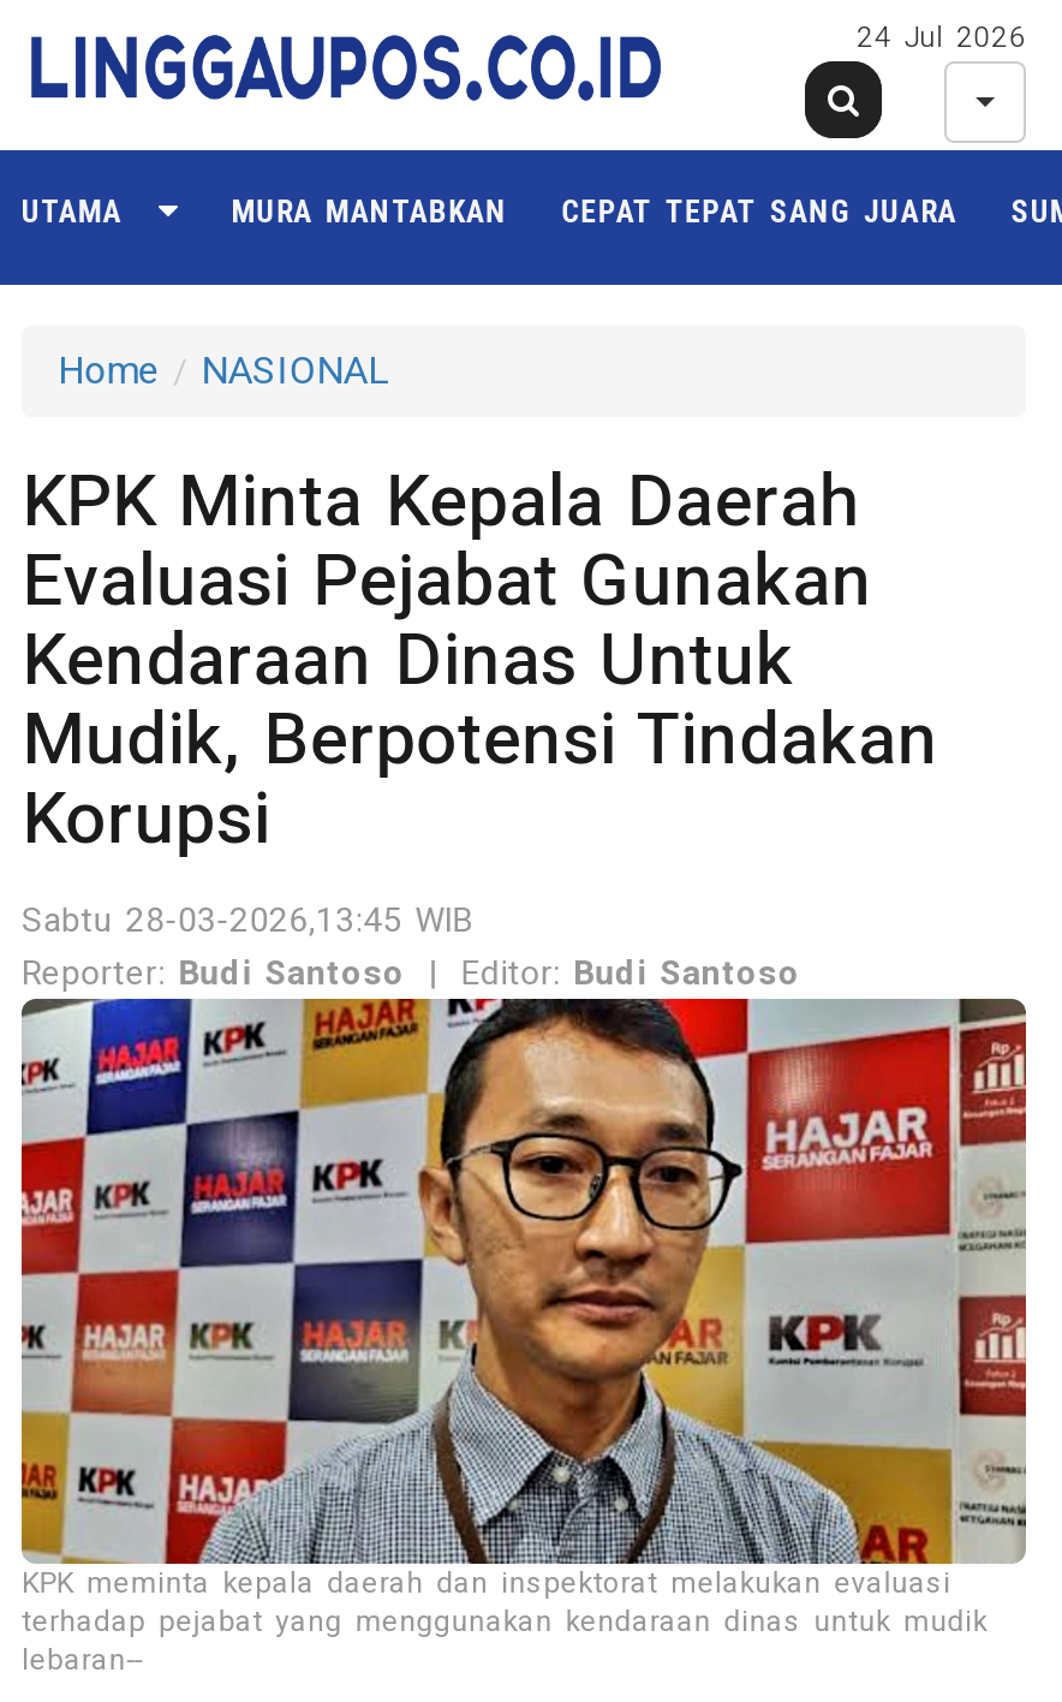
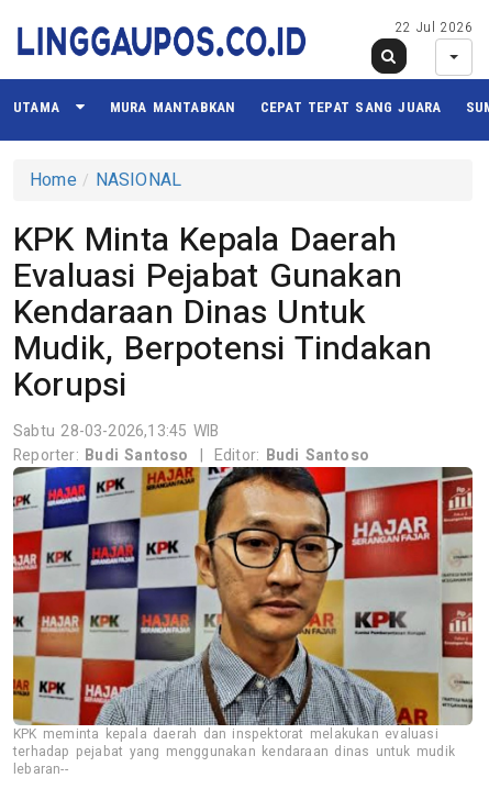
- 24 Jul 2026
+ 22 Jul 2026
